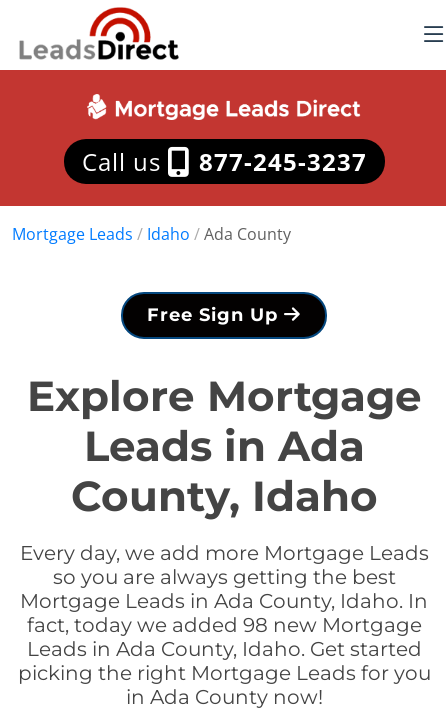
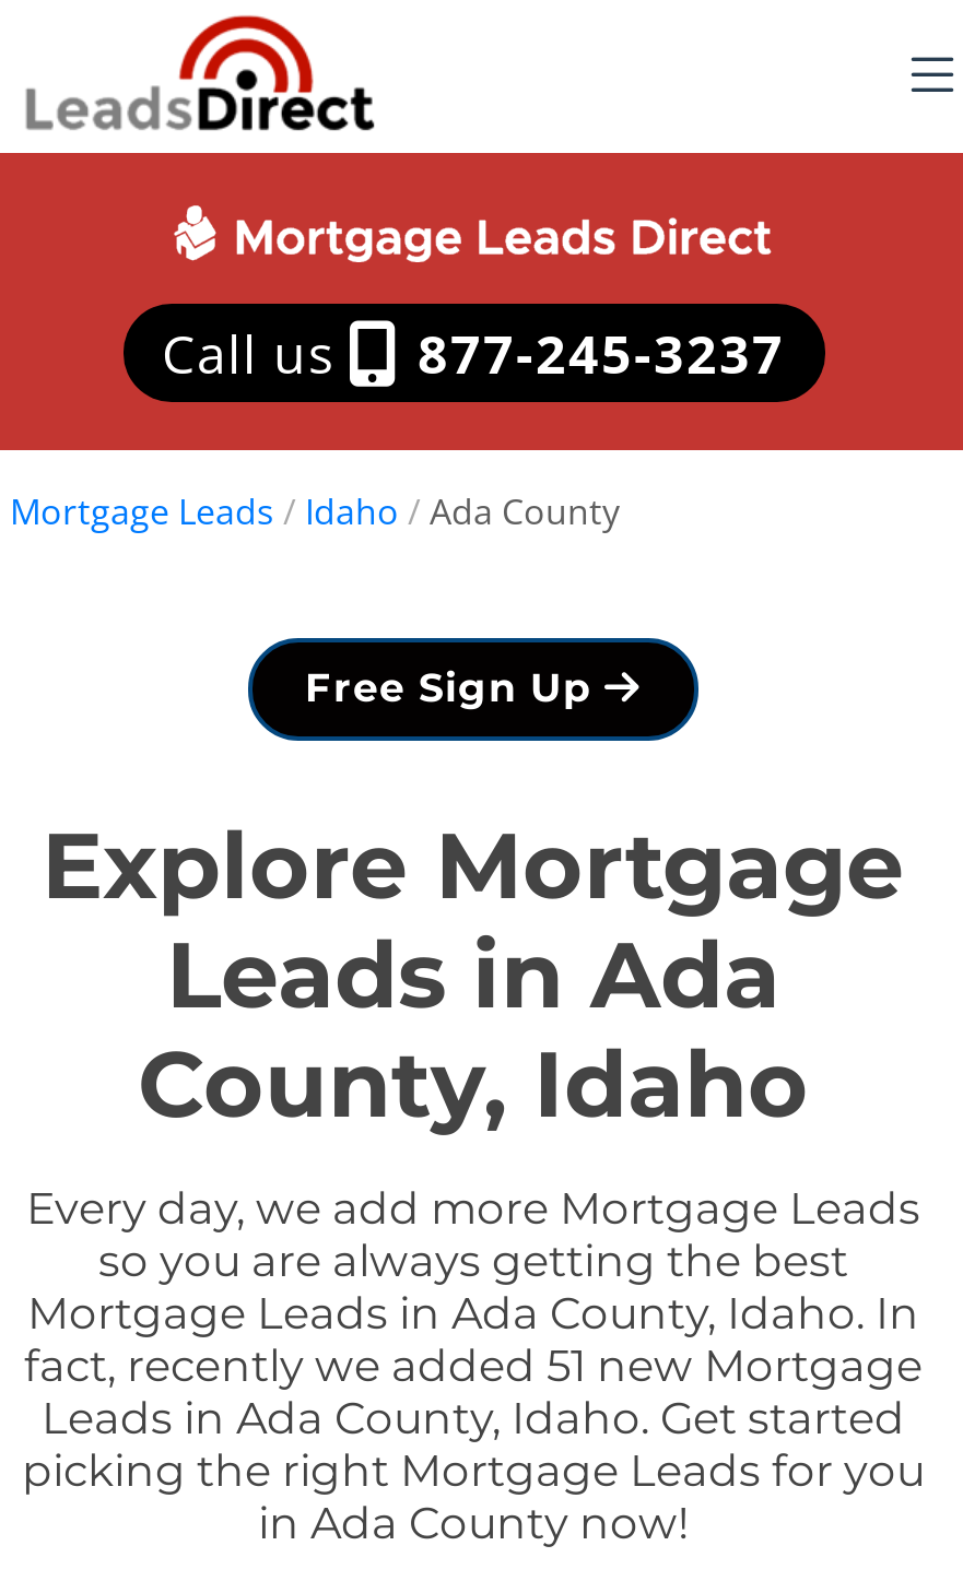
- fact, today we added 98 new Mortgage
+ fact, recently we added 51 new Mortgage
